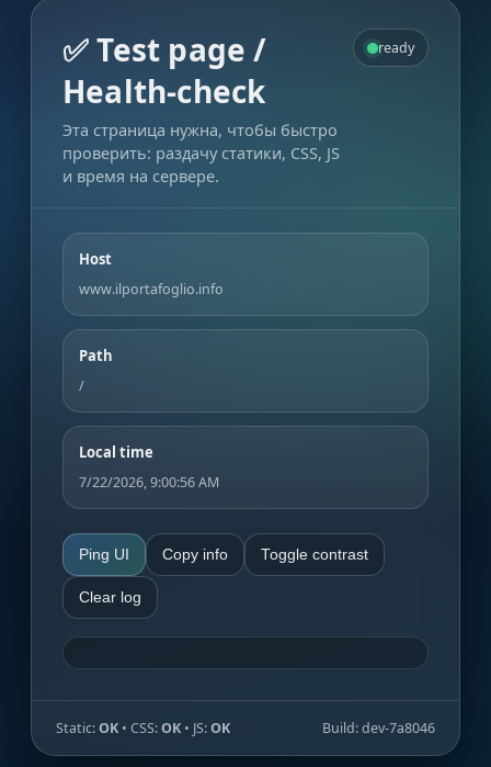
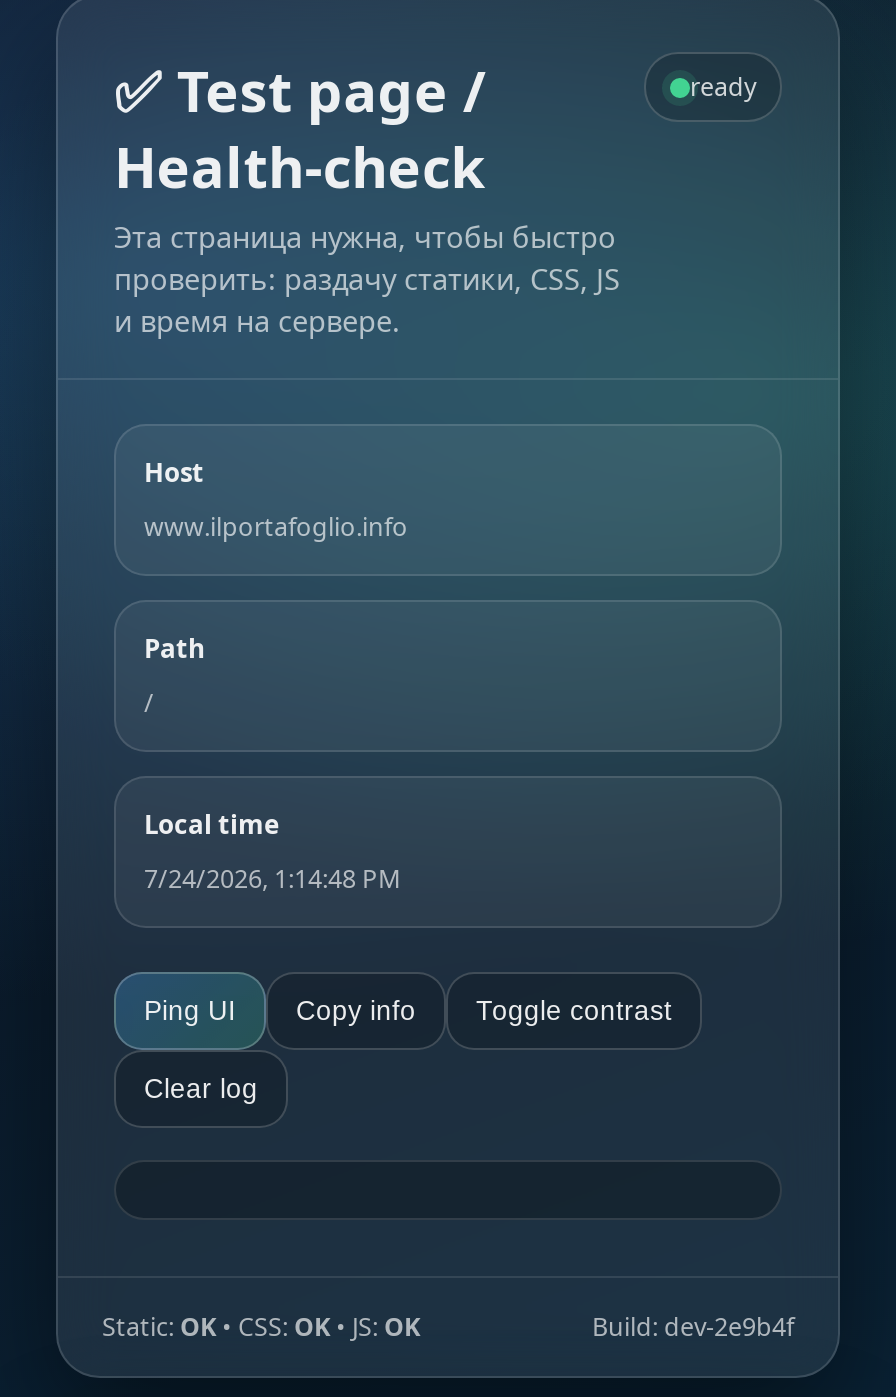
- 7/22/2026, 9:00:56 AM
+ 7/24/2026, 1:14:48 PM

- Build: dev-7a8046
+ Build: dev-2e9b4f
